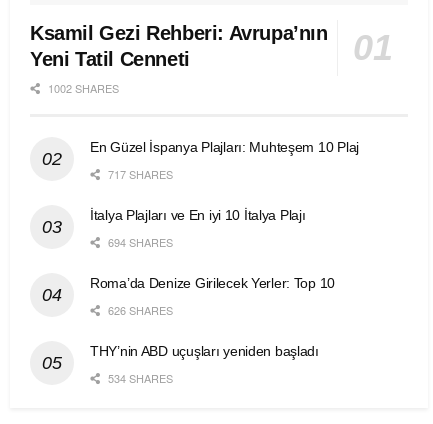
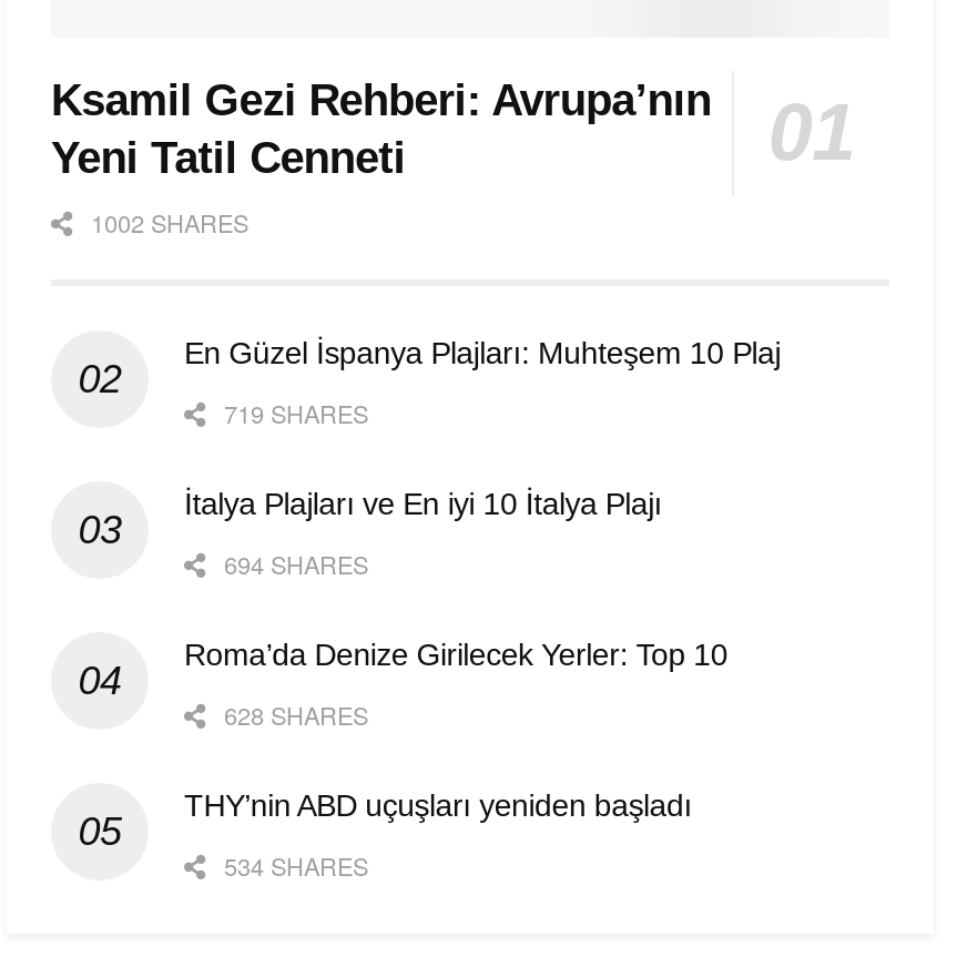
- 717 SHARES
+ 719 SHARES

- 626 SHARES
+ 628 SHARES
